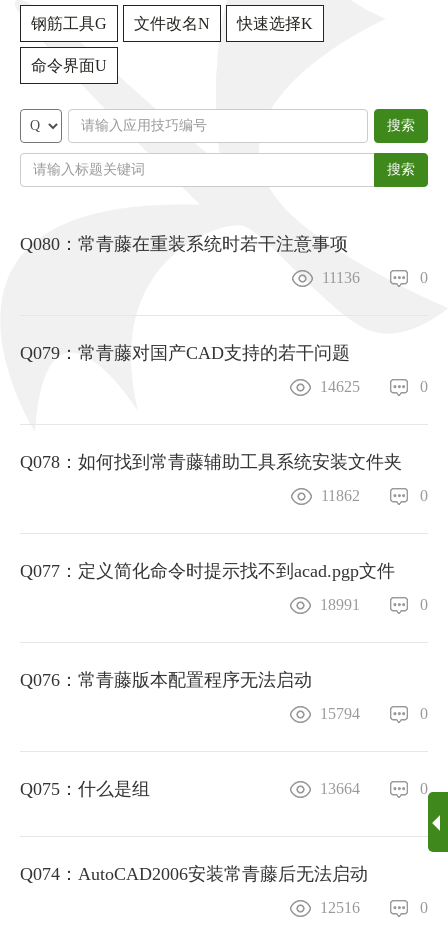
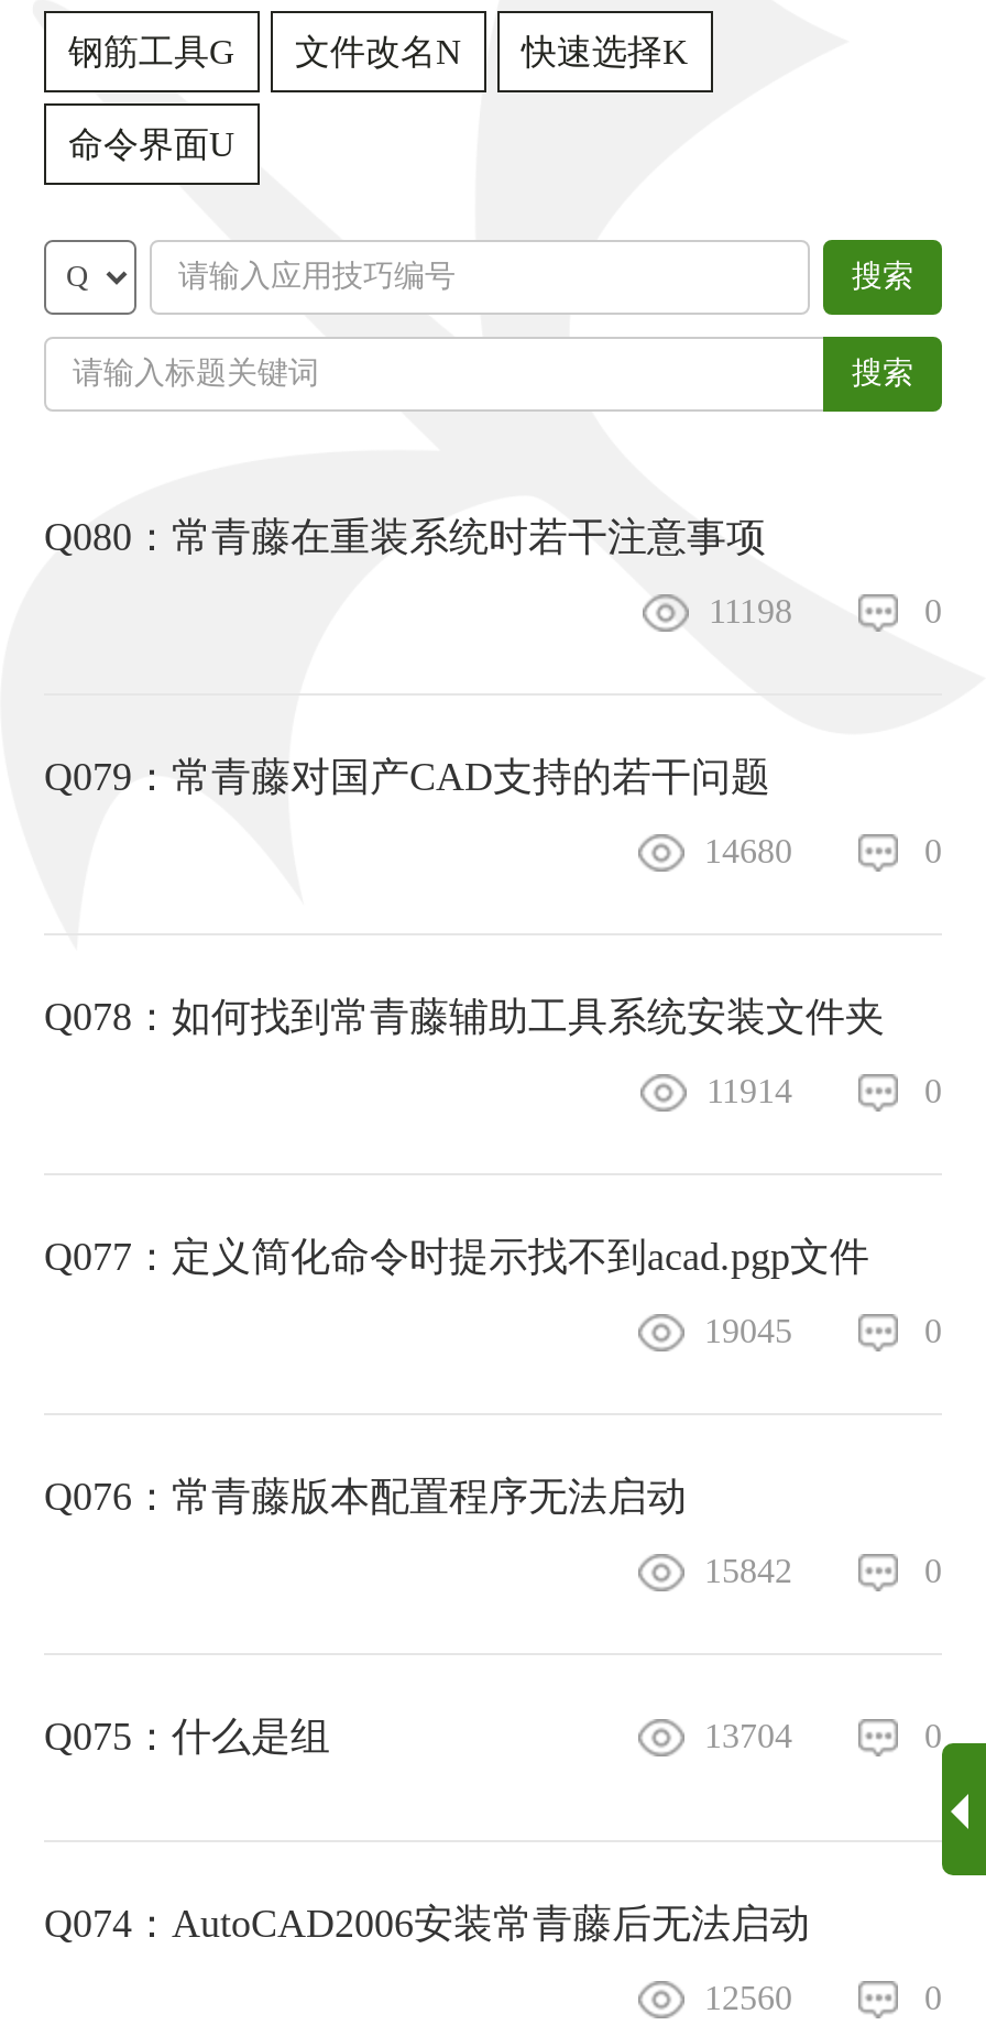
- 11136
+ 11198

- 14625
+ 14680

- 11862
+ 11914

- 18991
+ 19045

- 15794
+ 15842

- 13664
+ 13704

- 12516
+ 12560
